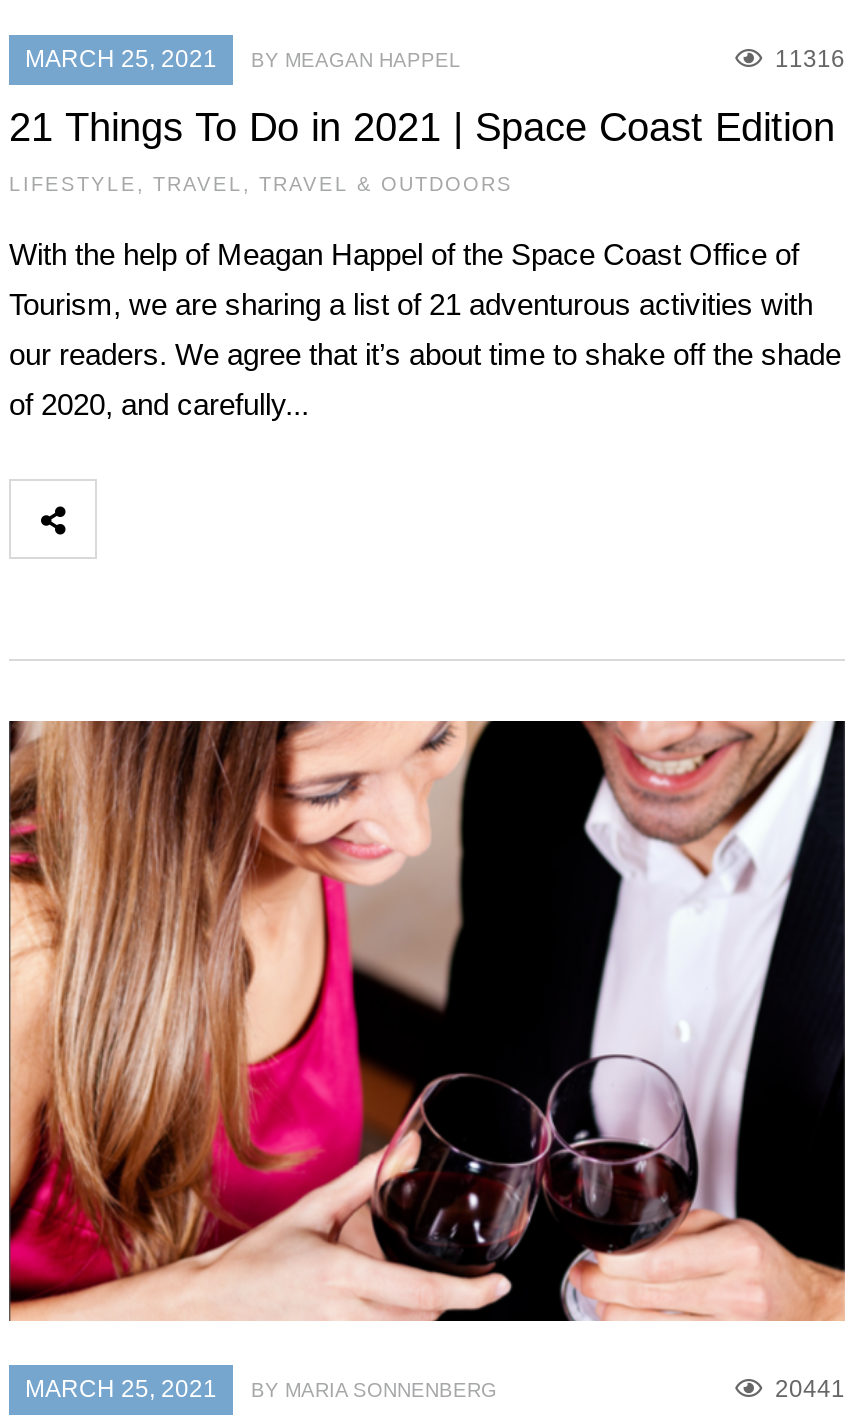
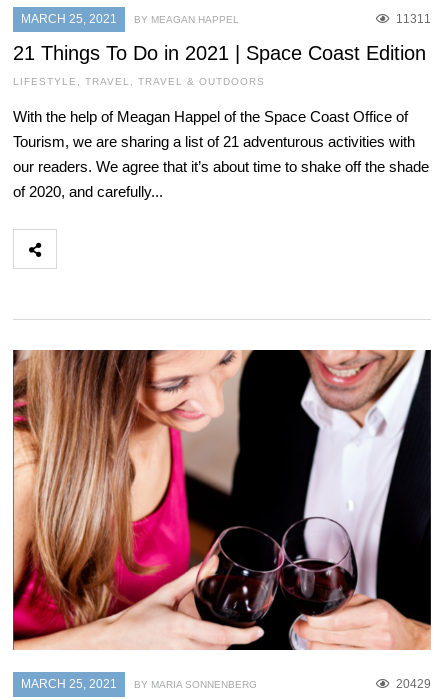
- 11316
+ 11311

- 20441
+ 20429
